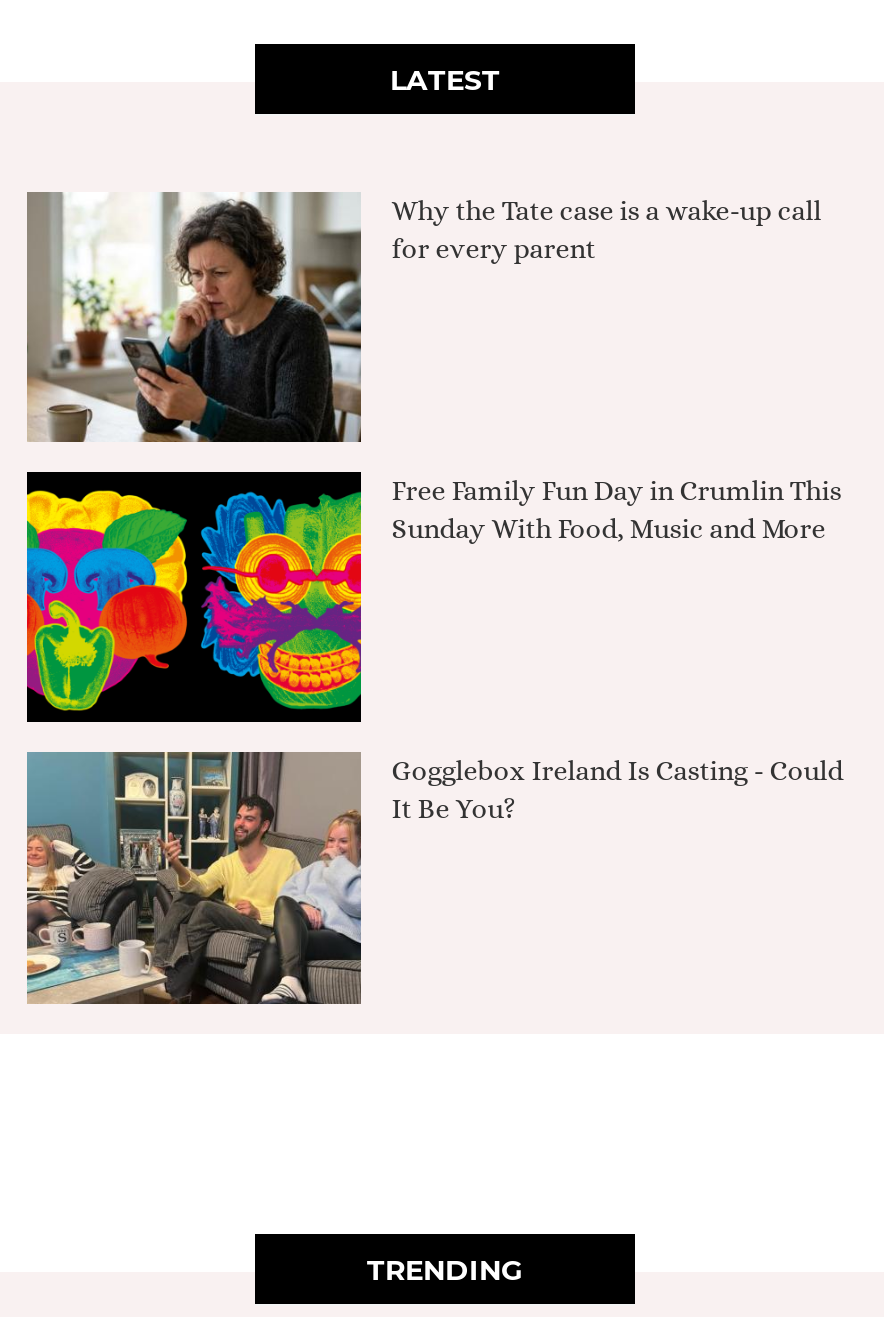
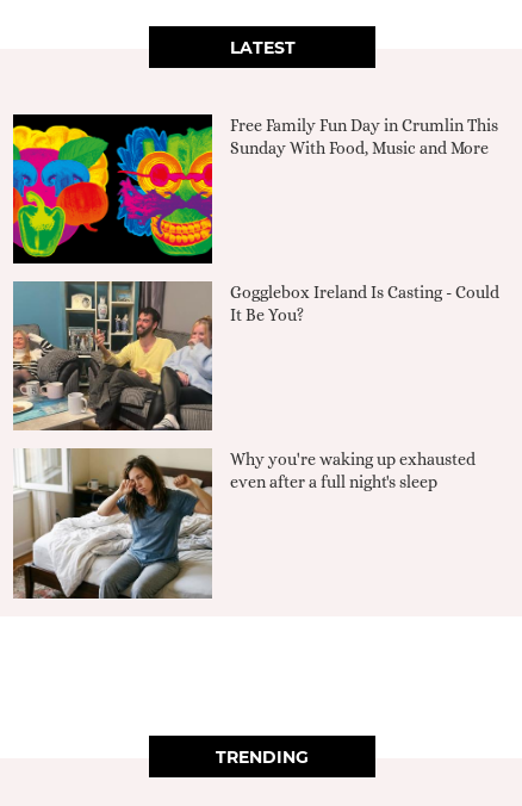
- [image]
- Why the Tate case is a wake-up call
- for every parent

moved up: [image] | Free Family Fun Day in Crumlin This | Sunday With Food, Music and More | Gogglebox Ireland Is Casting - Could | It Be You?

moved up: [image]

+ [image]
+ Why you're waking up exhausted
+ even after a full night's sleep
